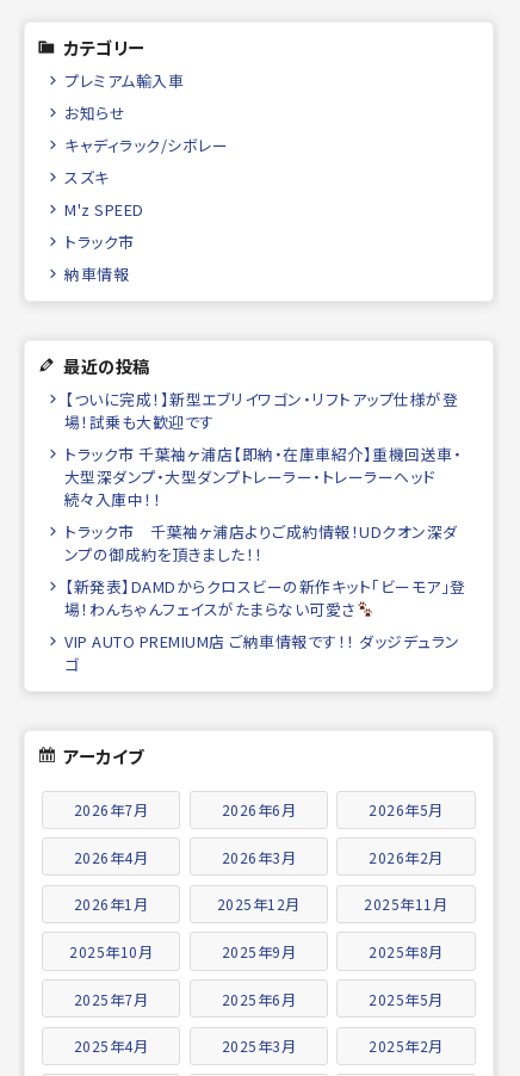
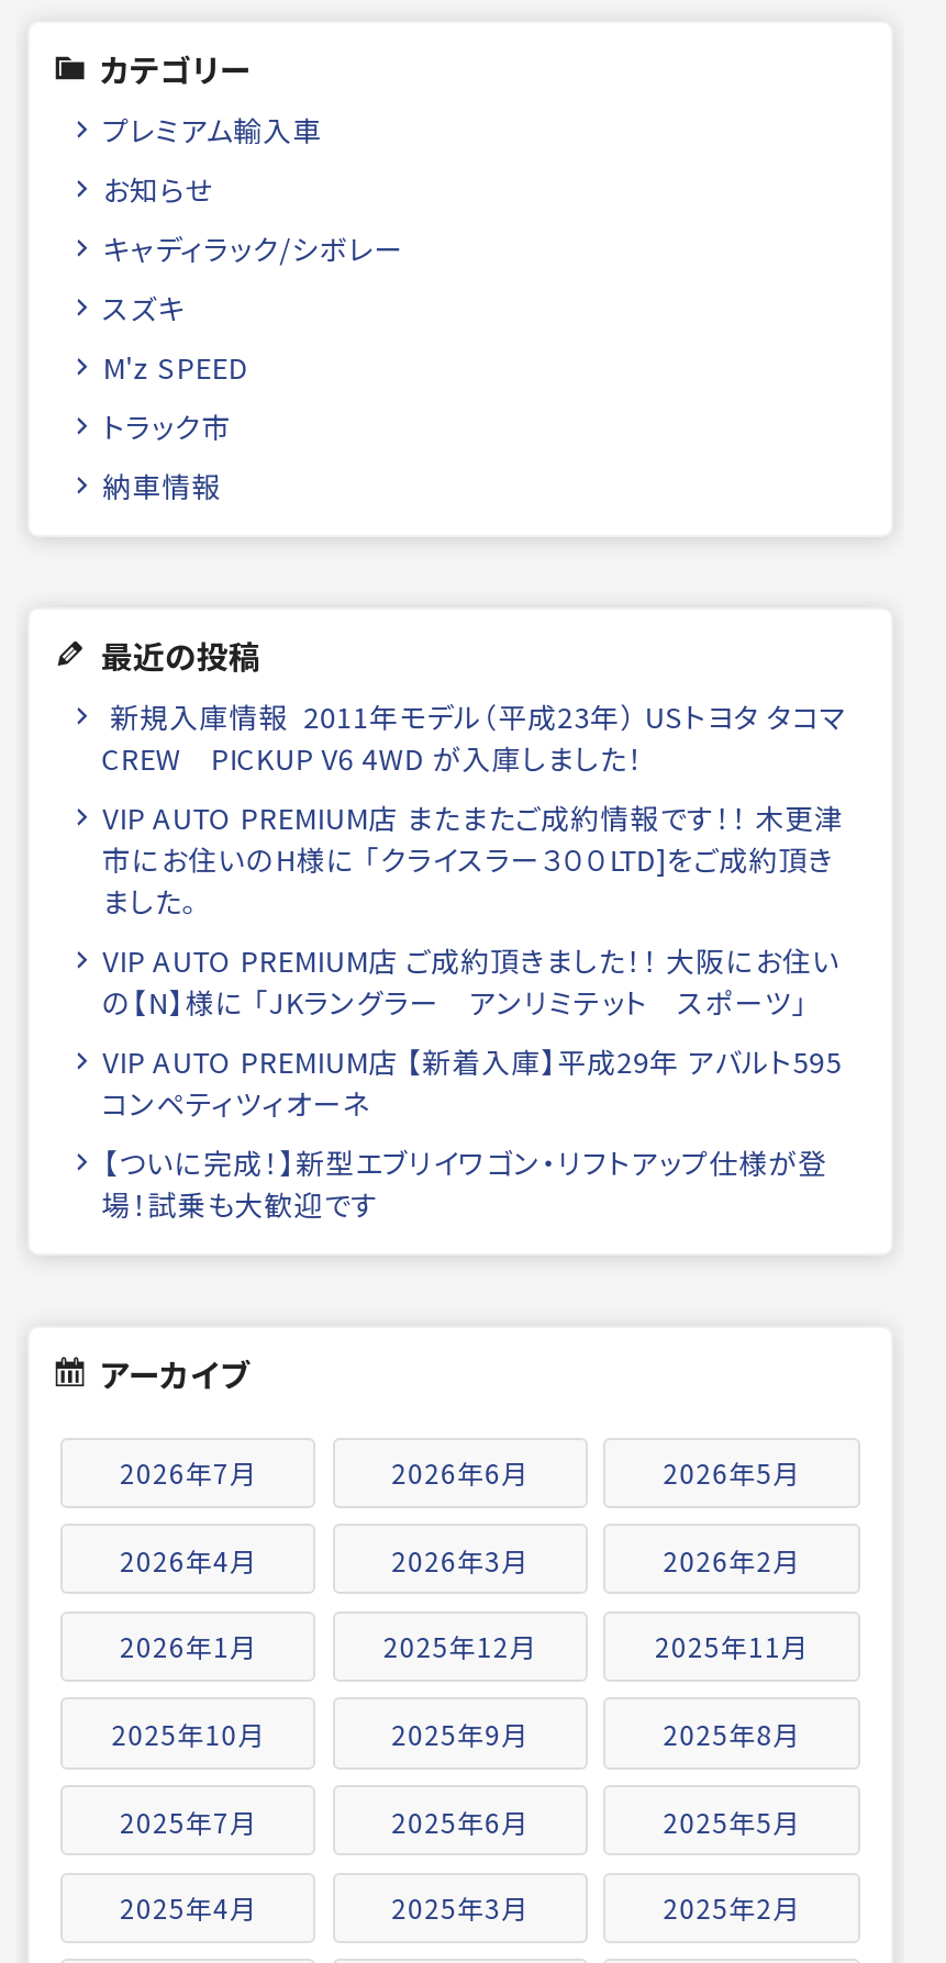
+ 新規入庫情報 2011年モデル（平成23年） USトヨタ タコマ
+ CREW PICKUP V6 4WD が入庫しました！
+ VIP AUTO PREMIUM店 またまたご成約情報です！！ 木更津
+ 市にお住いのH様に 「クライスラー３００LTD]をご成約頂き
+ ました。
+ VIP AUTO PREMIUM店 ご成約頂きました！！ 大阪にお住い
+ の【N】様に 「JKラングラー アンリミテット スポーツ」
+ VIP AUTO PREMIUM店 【新着入庫】平成29年 アバルト595
+ コンペティツィオーネ

moved down: 【ついに完成！】新型エブリイワゴン・リフトアップ仕様が登 | 場！試乗も大歓迎です

- トラック市 千葉袖ヶ浦店【即納・在庫車紹介】重機回送車・
- 大型深ダンプ・大型ダンプトレーラー・トレーラーヘッド
- 続々入庫中！！
- トラック市 千葉袖ヶ浦店よりご成約情報！UDクオン深ダ
- ンプの御成約を頂きました！！
- 【新発表】DAMDからクロスビーの新作キット「ビーモア」登
- 場！わんちゃんフェイスがたまらない可愛さ
- VIP AUTO PREMIUM店 ご納車情報です！！ ダッジデュラン
- ゴ
